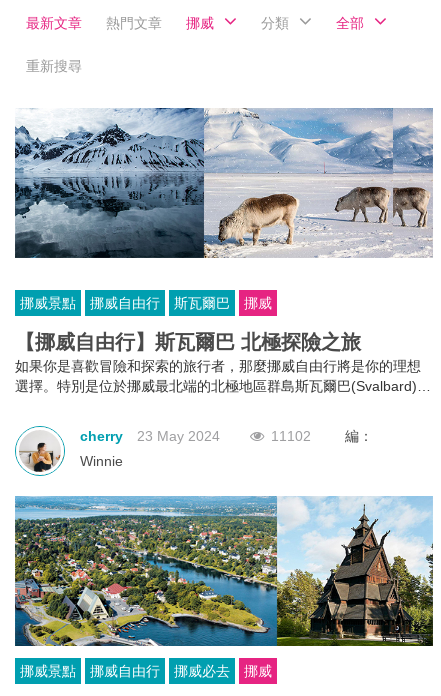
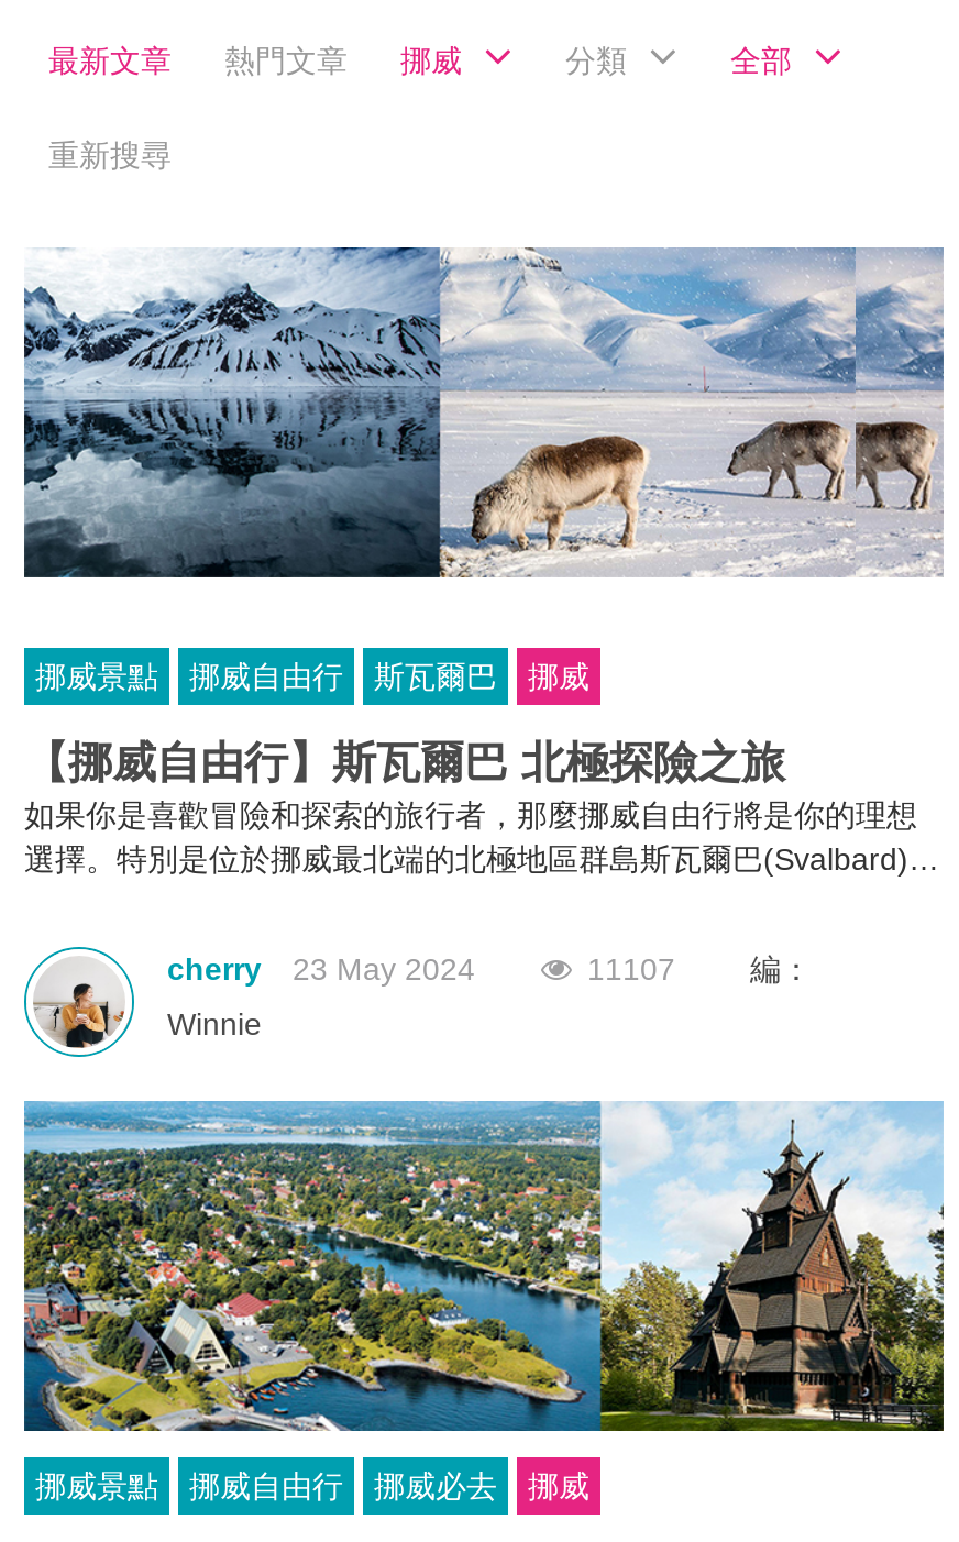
- 11102
+ 11107
